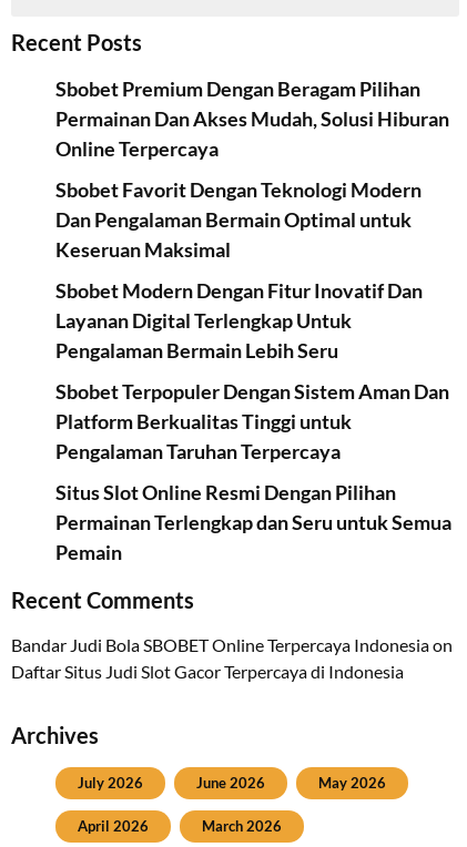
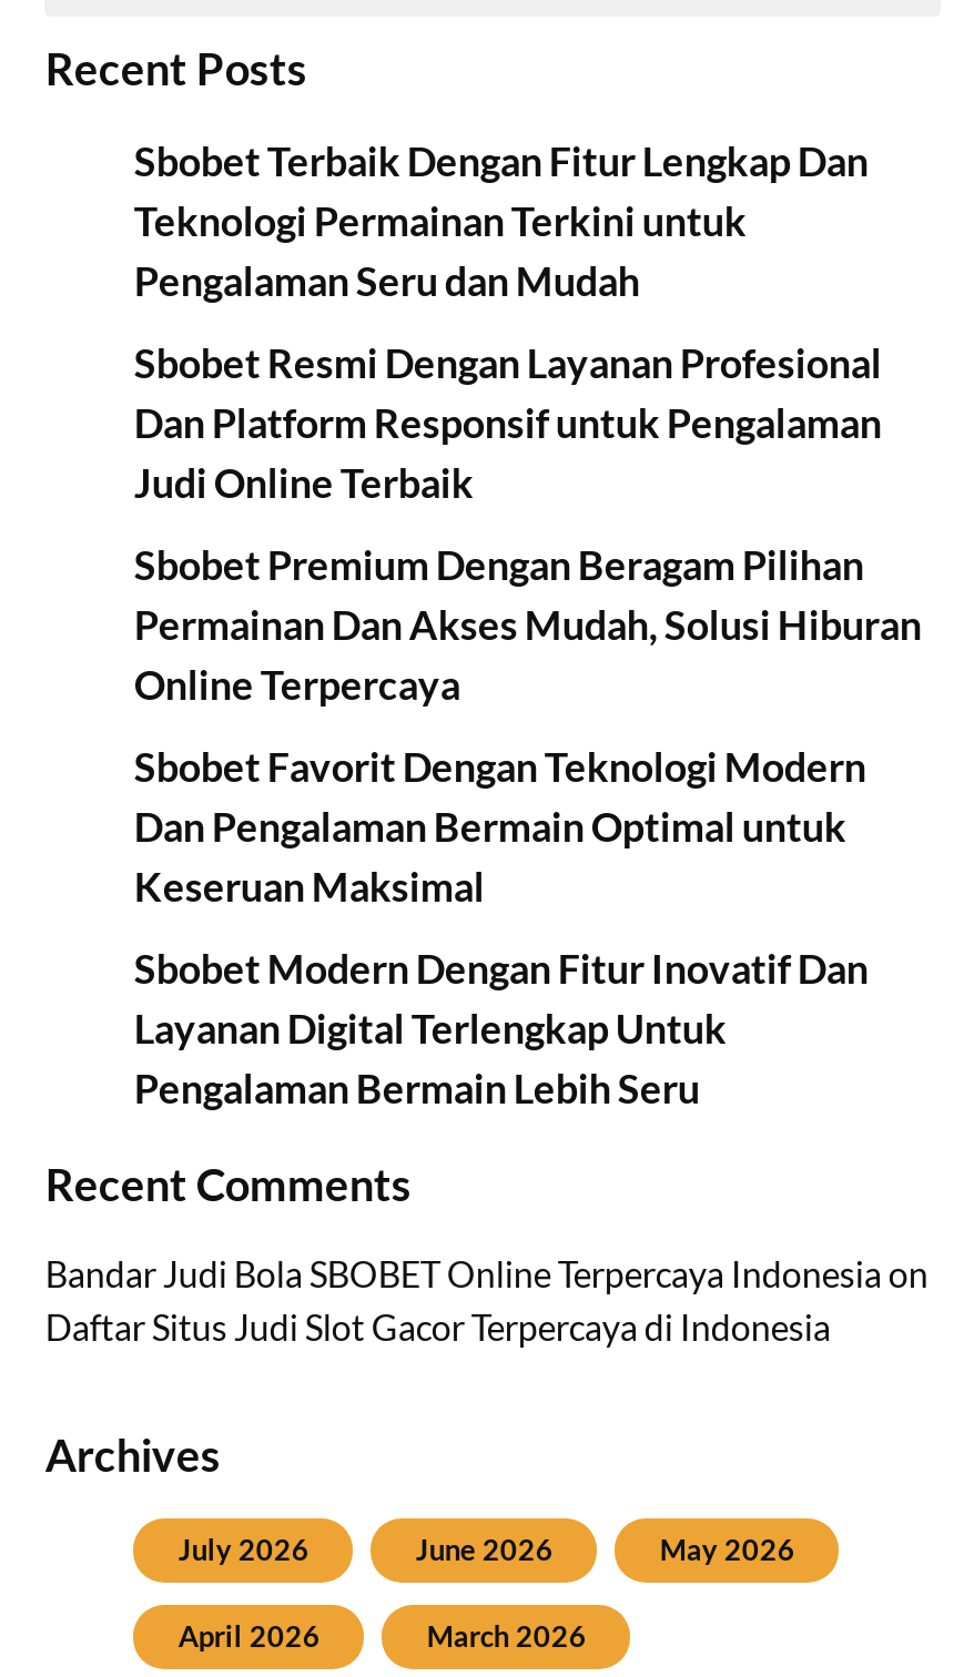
+ Sbobet Terbaik Dengan Fitur Lengkap Dan
+ Teknologi Permainan Terkini untuk
+ Pengalaman Seru dan Mudah
+ Sbobet Resmi Dengan Layanan Profesional
+ Dan Platform Responsif untuk Pengalaman
+ Judi Online Terbaik

moved down: Sbobet Premium Dengan Beragam Pilihan | Permainan Dan Akses Mudah, Solusi Hiburan | Online Terpercaya | ... | Layanan Digital Terlengkap Untuk | Pengalaman Bermain Lebih Seru

- Sbobet Terpopuler Dengan Sistem Aman Dan
- Platform Berkualitas Tinggi untuk
- Pengalaman Taruhan Terpercaya
- Situs Slot Online Resmi Dengan Pilihan
- Permainan Terlengkap dan Seru untuk Semua
- Pemain
